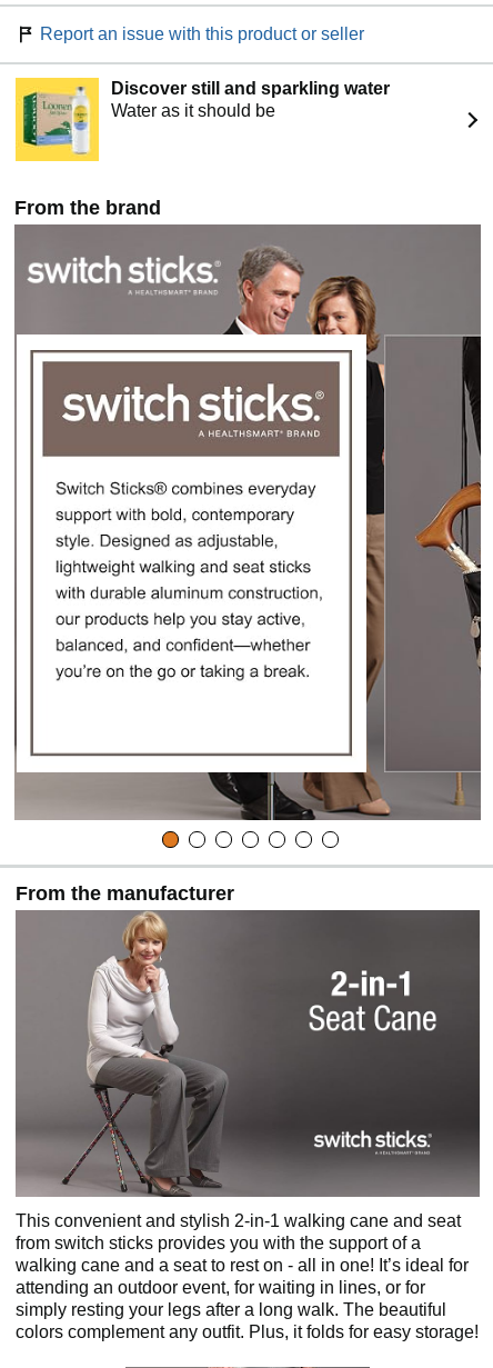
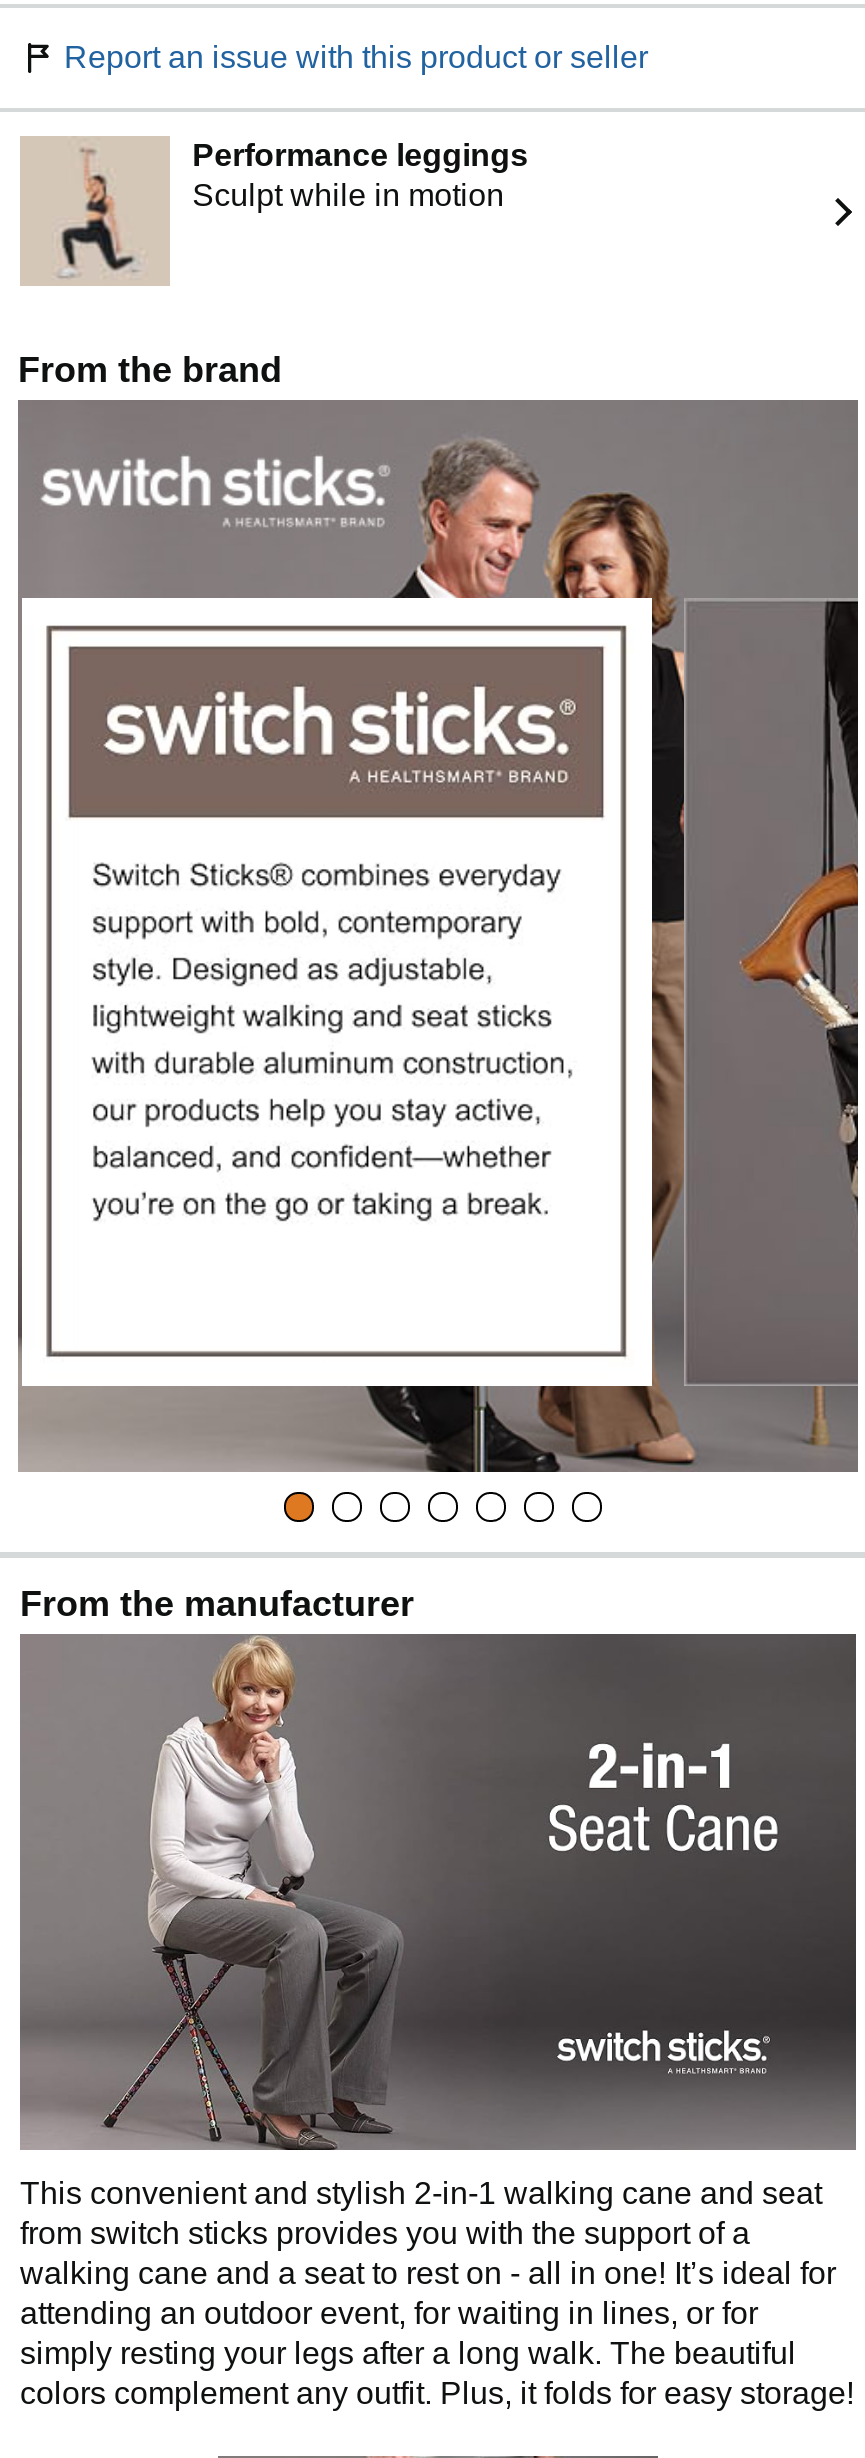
- [image]
- Discover still and sparkling water
- Water as it should be
+ [image]
+ Performance leggings
+ Sculpt while in motion
